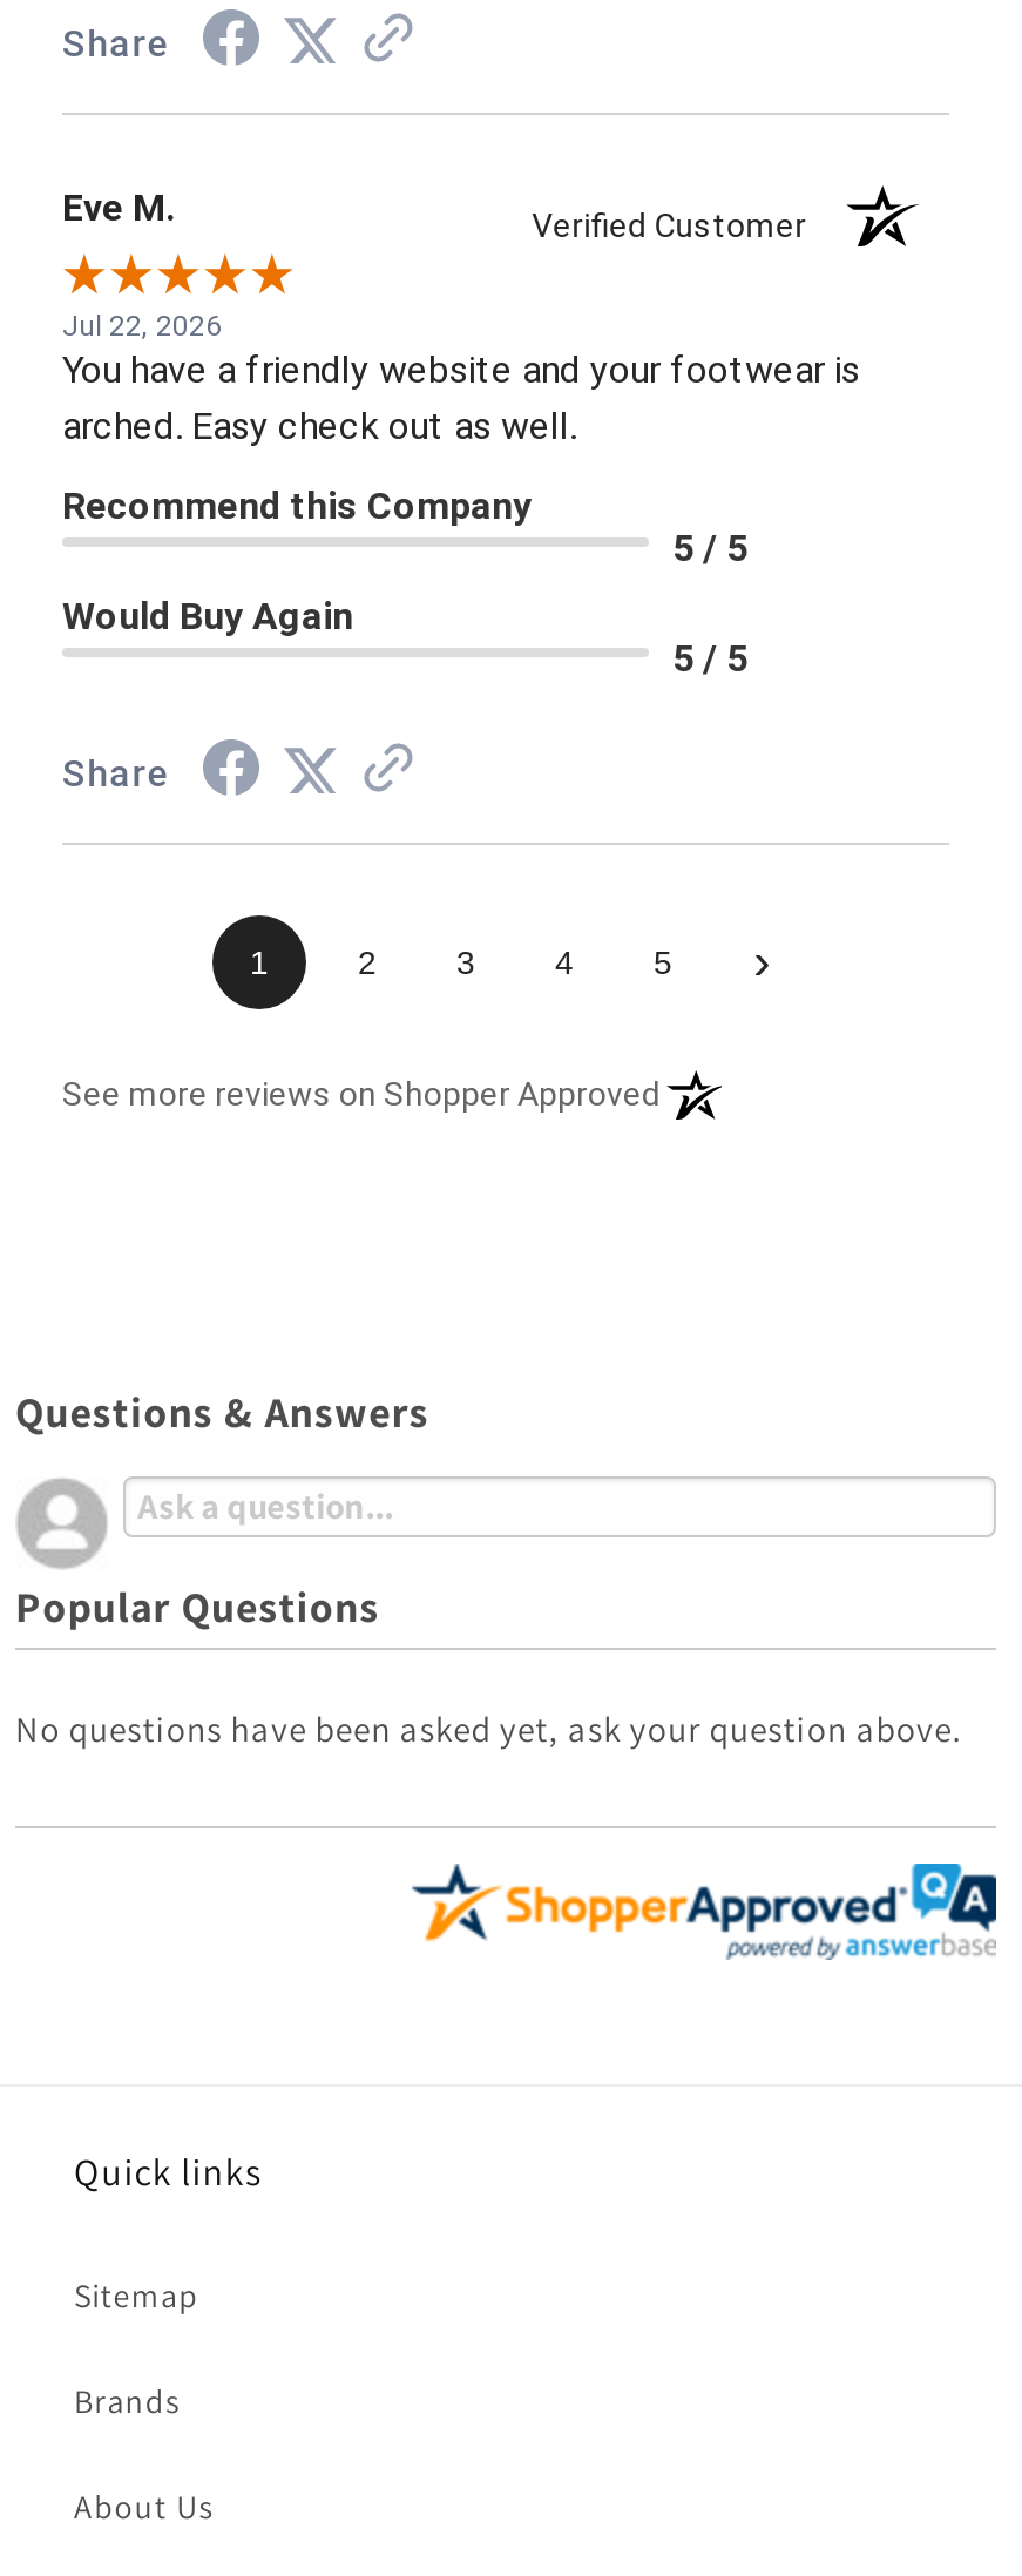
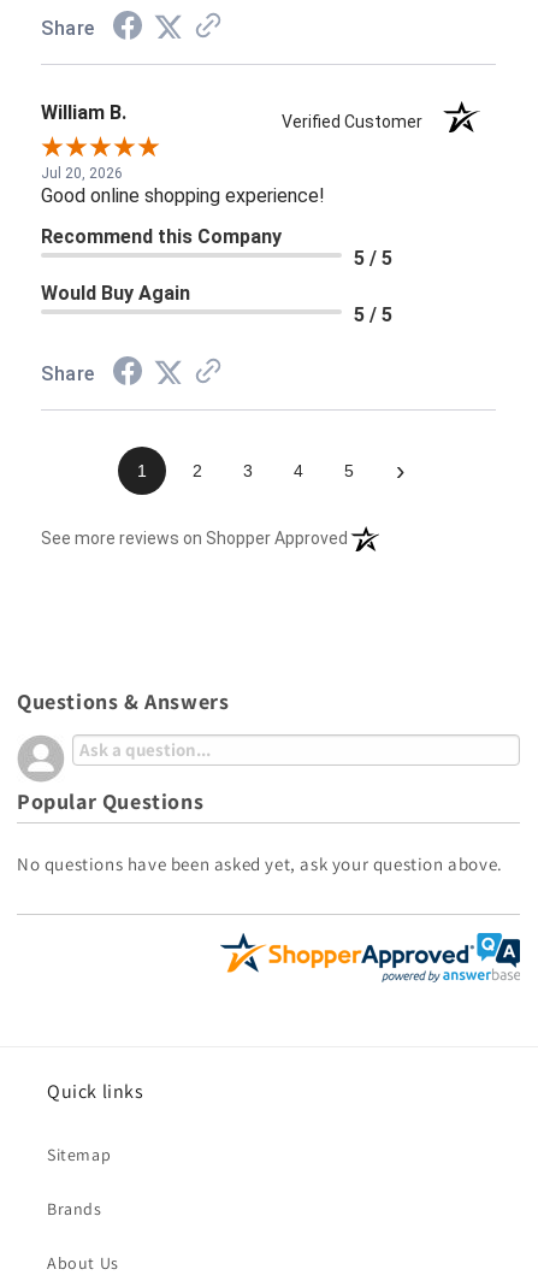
- Eve M.
+ William B.

- Jul 22, 2026
- You have a friendly website and your footwear is
- arched. Easy check out as well.
+ Jul 20, 2026
+ Good online shopping experience!
